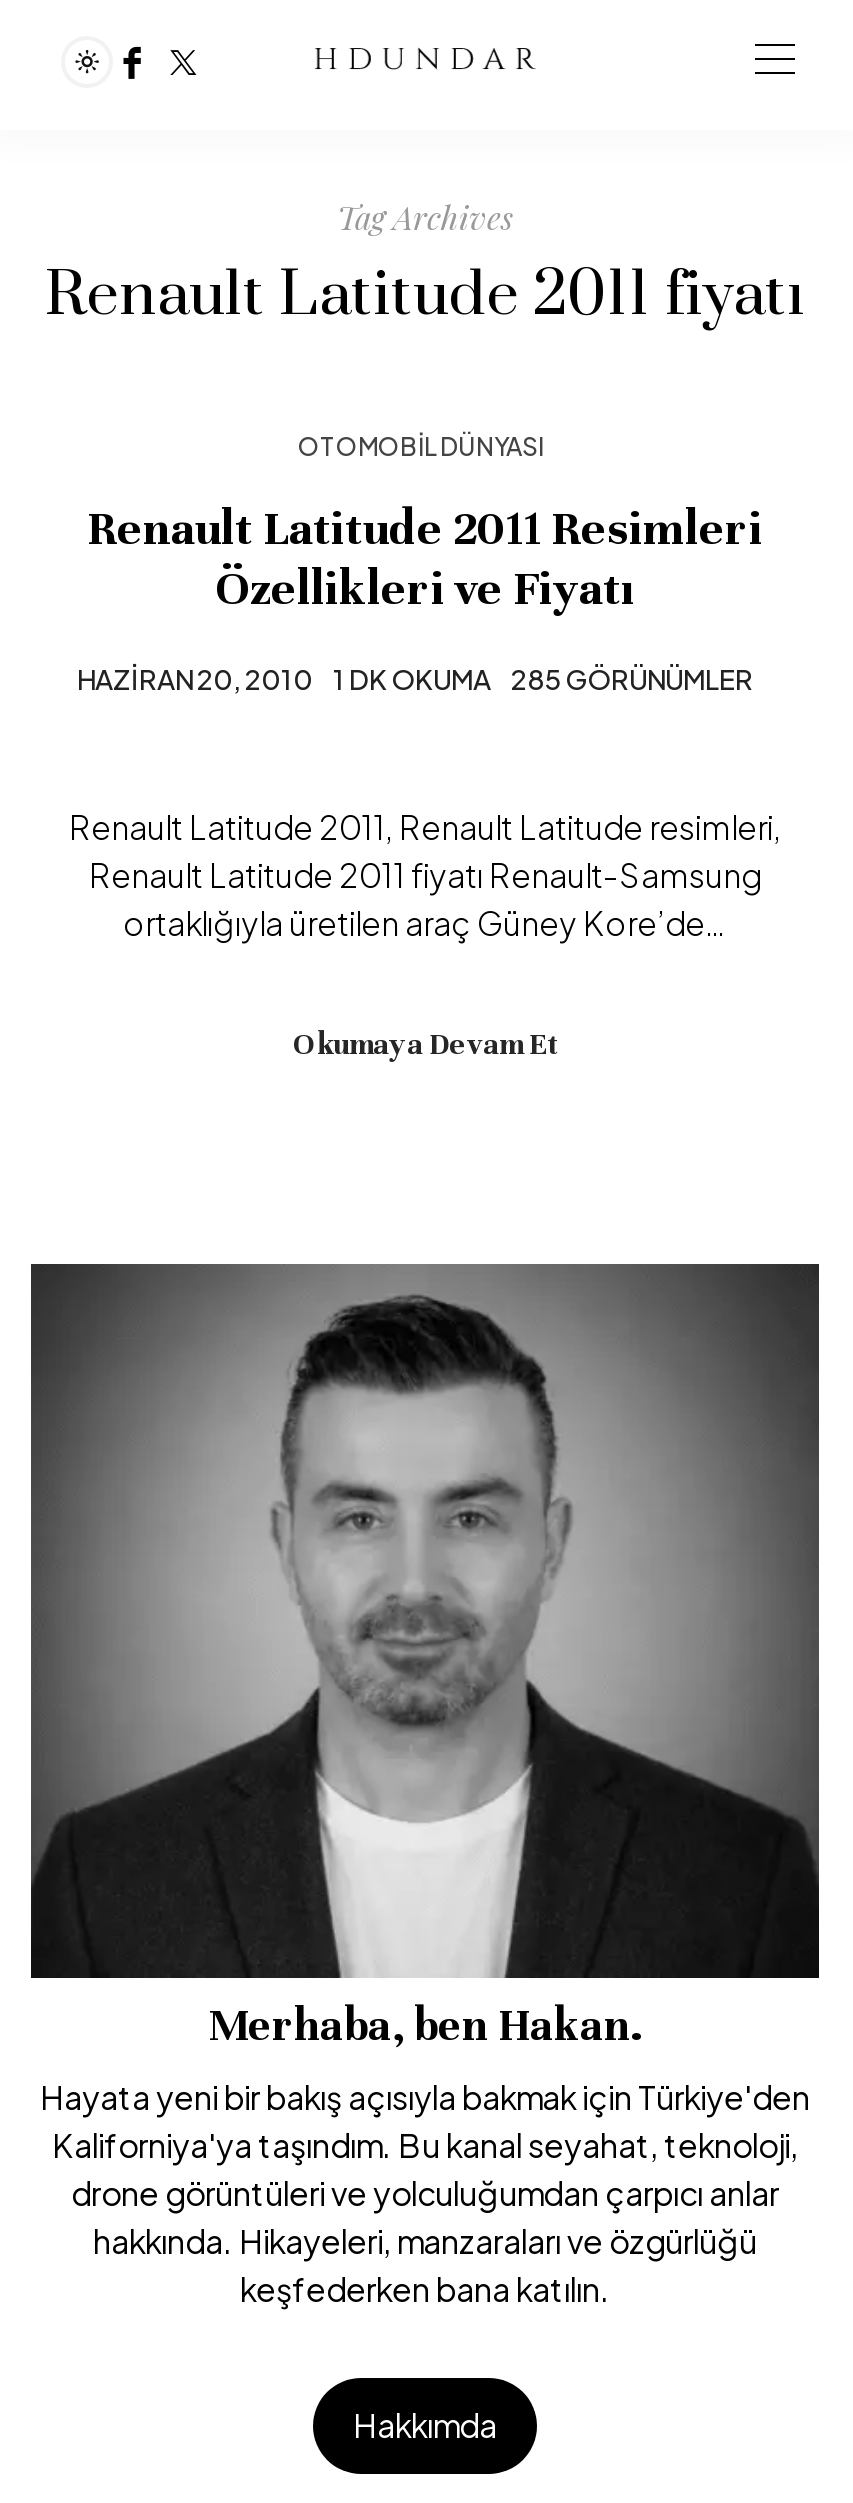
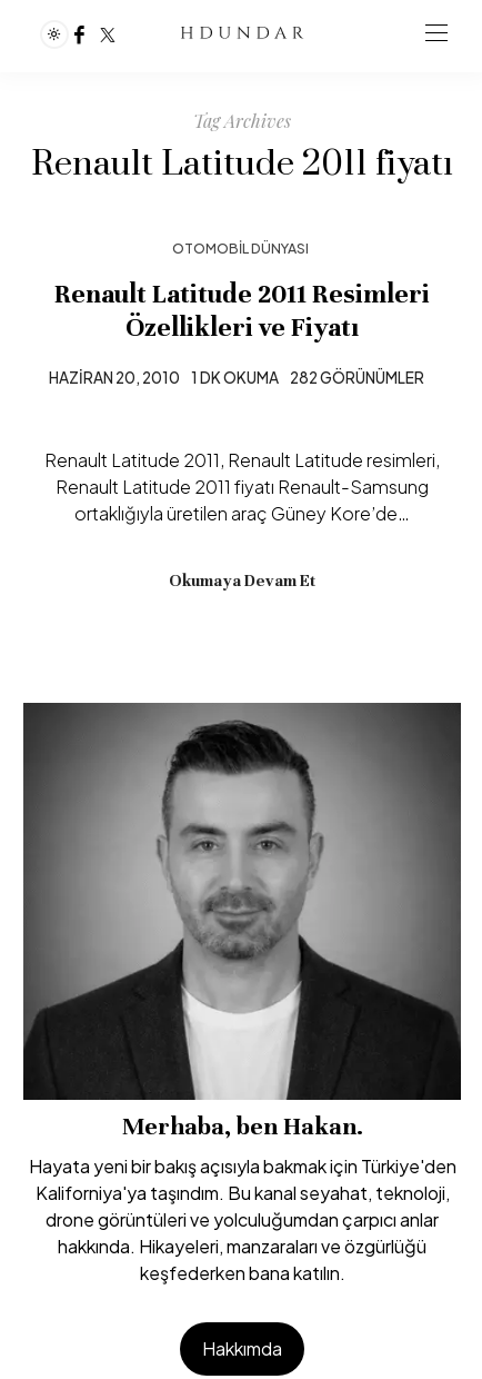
- HAZIRAN 20, 2010 1 DK OKUMA 285 GÖRÜNÜMLER
+ HAZIRAN 20, 2010 1 DK OKUMA 282 GÖRÜNÜMLER
